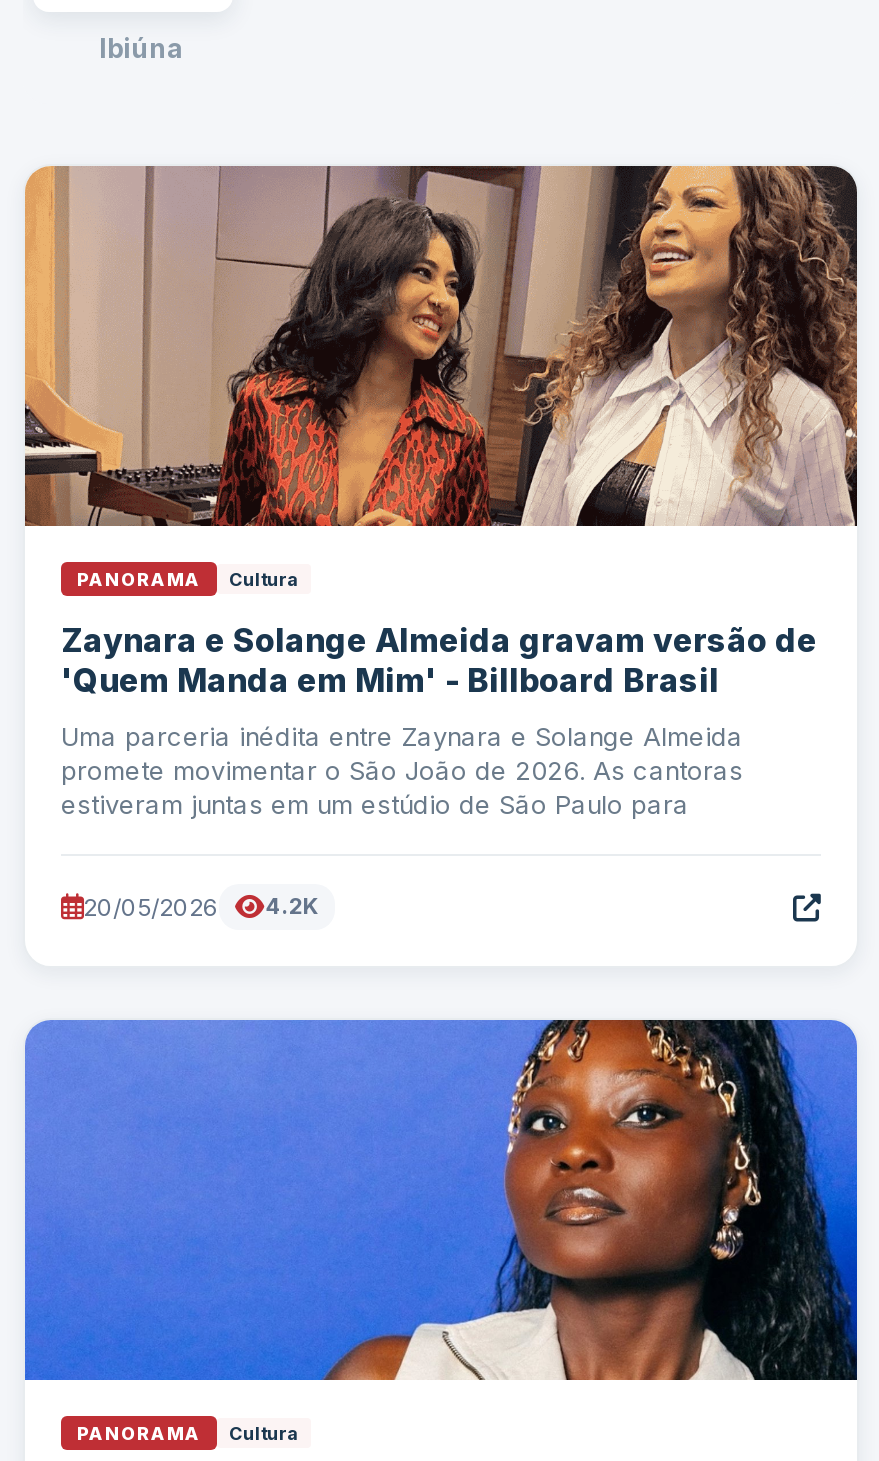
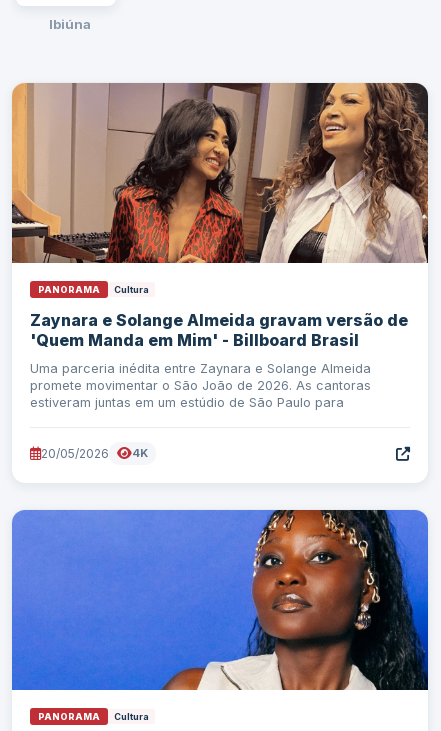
- 4.2K
+ 4K
